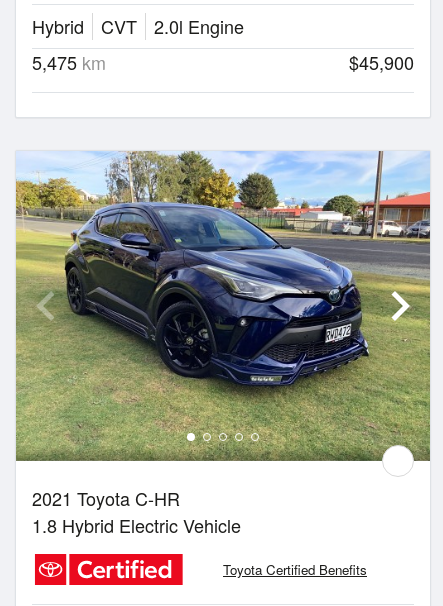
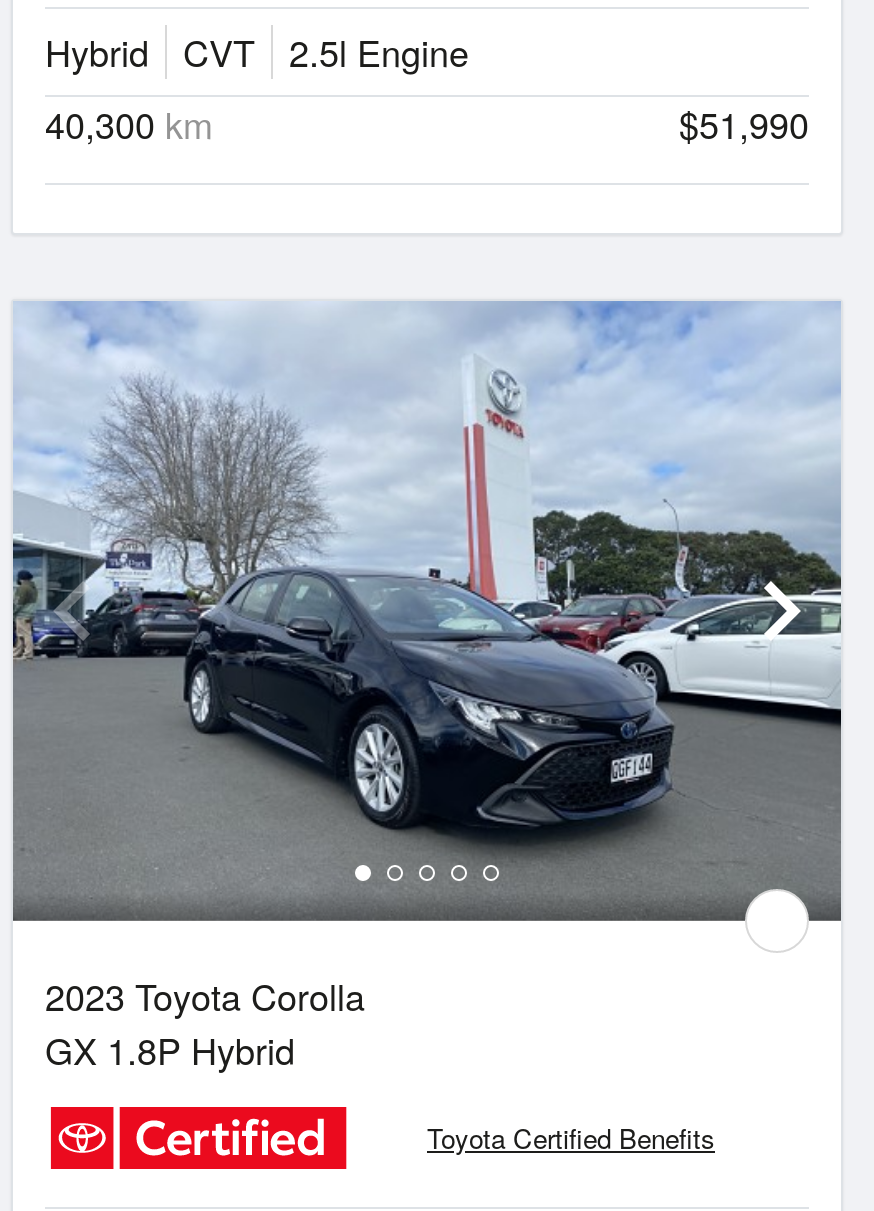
- 2.0l Engine
- 5,475 km
- $45,900
+ 2.5l Engine
+ 40,300 km
+ $51,990

- [image]
- 2021 Toyota C-HR
- 1.8 Hybrid Electric Vehicle
+ [image]
+ 2023 Toyota Corolla
+ GX 1.8P Hybrid
